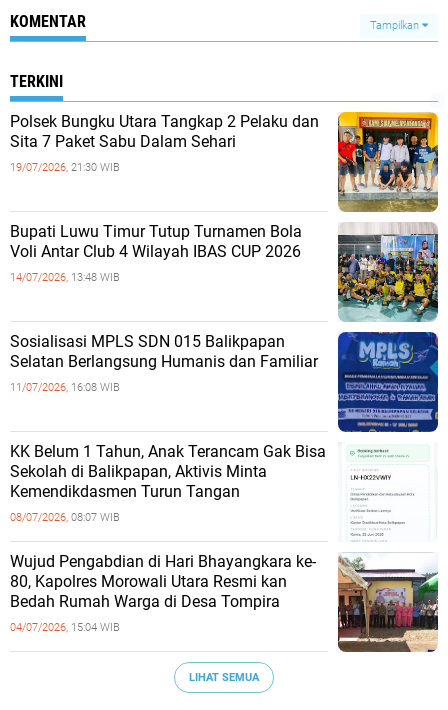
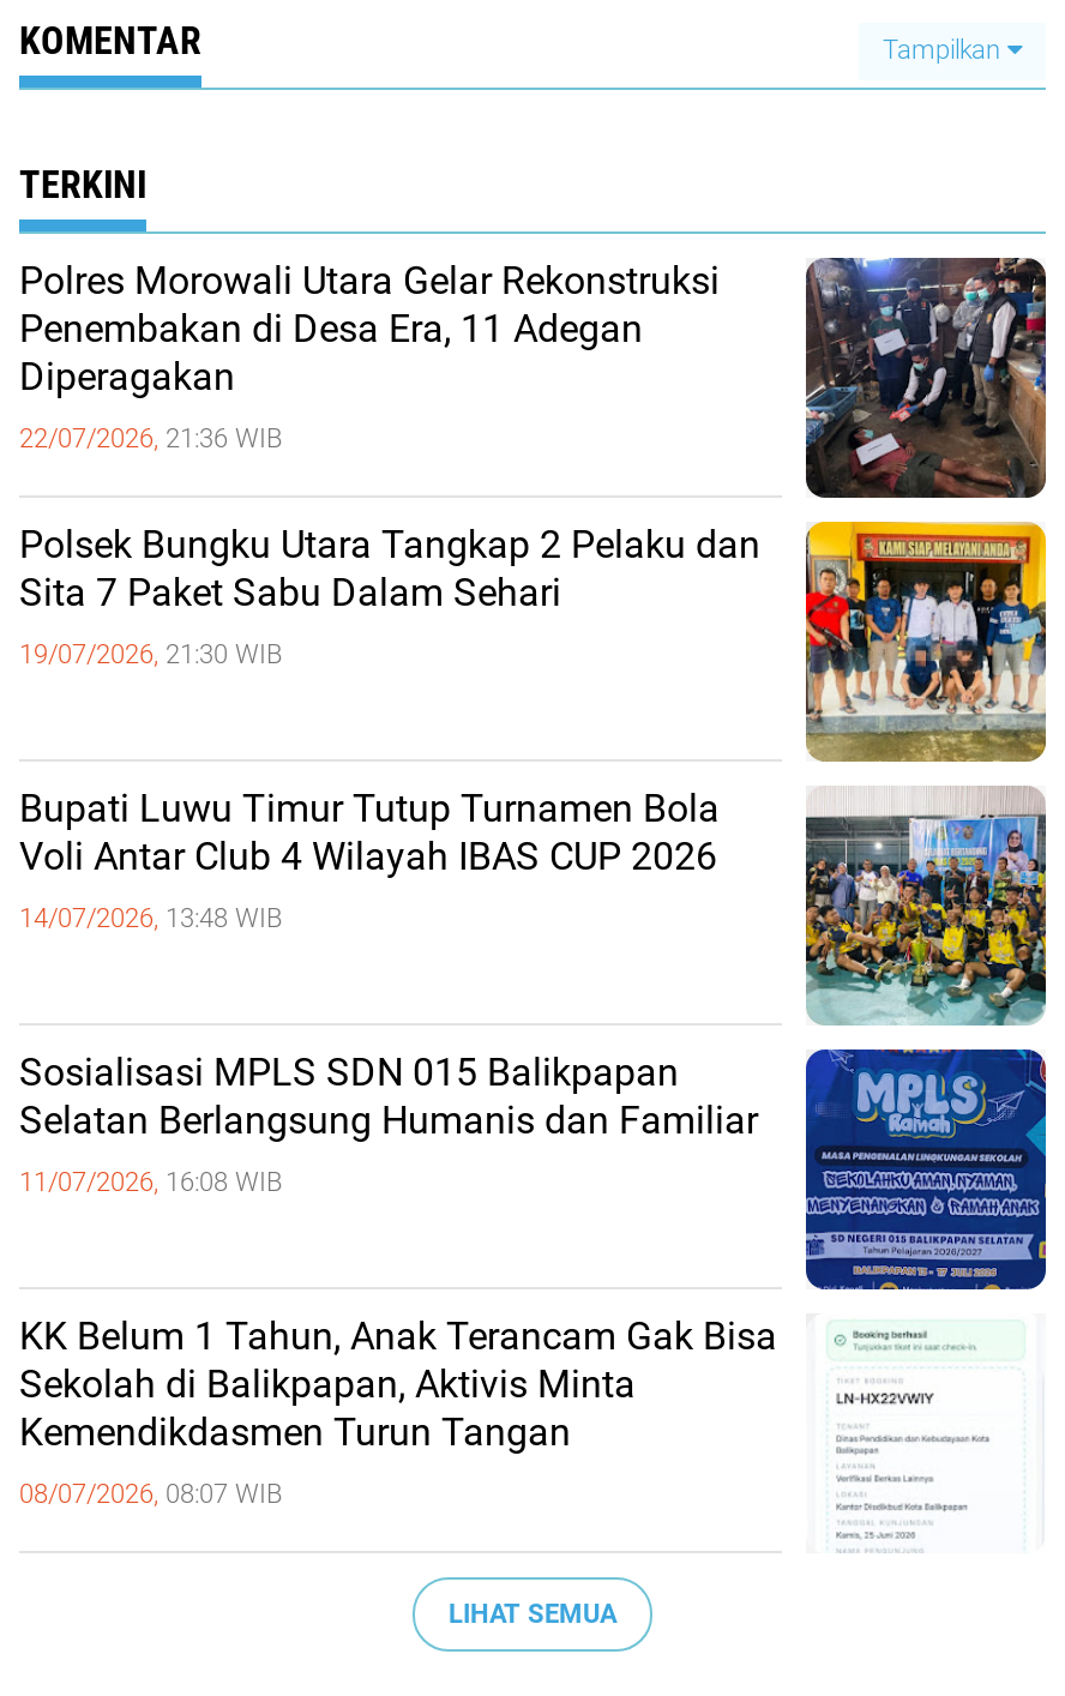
+ [image]
+ Polres Morowali Utara Gelar Rekonstruksi
+ Penembakan di Desa Era, 11 Adegan
+ Diperagakan
+ 22/07/2026, 21:36 WIB

moved down: [image] | Polsek Bungku Utara Tangkap 2 Pelaku dan | Sita 7 Paket Sabu Dalam Sehari | ... | Kemendikdasmen Turun Tangan | 08/07/2026, 08:07 WIB

- [image]
- Wujud Pengabdian di Hari Bhayangkara ke-
- 80, Kapolres Morowali Utara Resmi kan
- Bedah Rumah Warga di Desa Tompira
- 04/07/2026, 15:04 WIB
